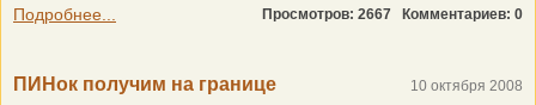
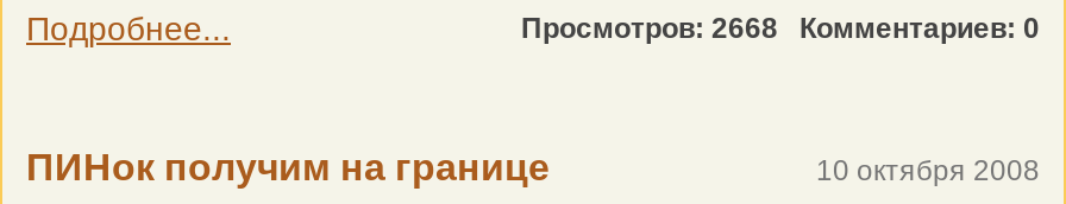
- Просмотров: 2667 Комментариев: 0
+ Просмотров: 2668 Комментариев: 0
